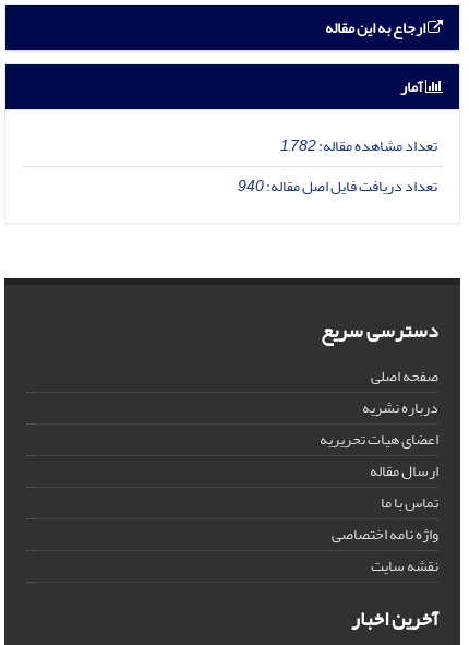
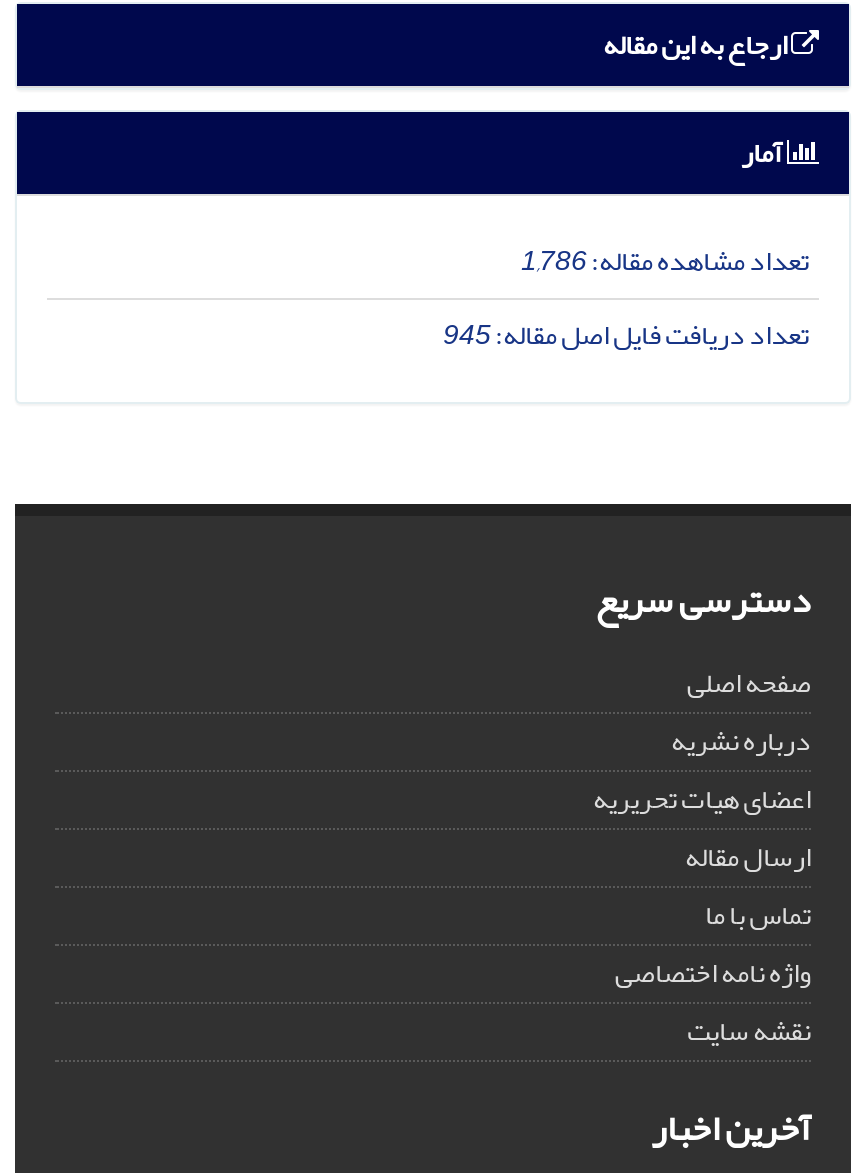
- تعداد مشاهده مقاله:1,782
+ تعداد مشاهده مقاله:1,786

- تعداد دریافت فایل اصل مقاله:940
+ تعداد دریافت فایل اصل مقاله:945
